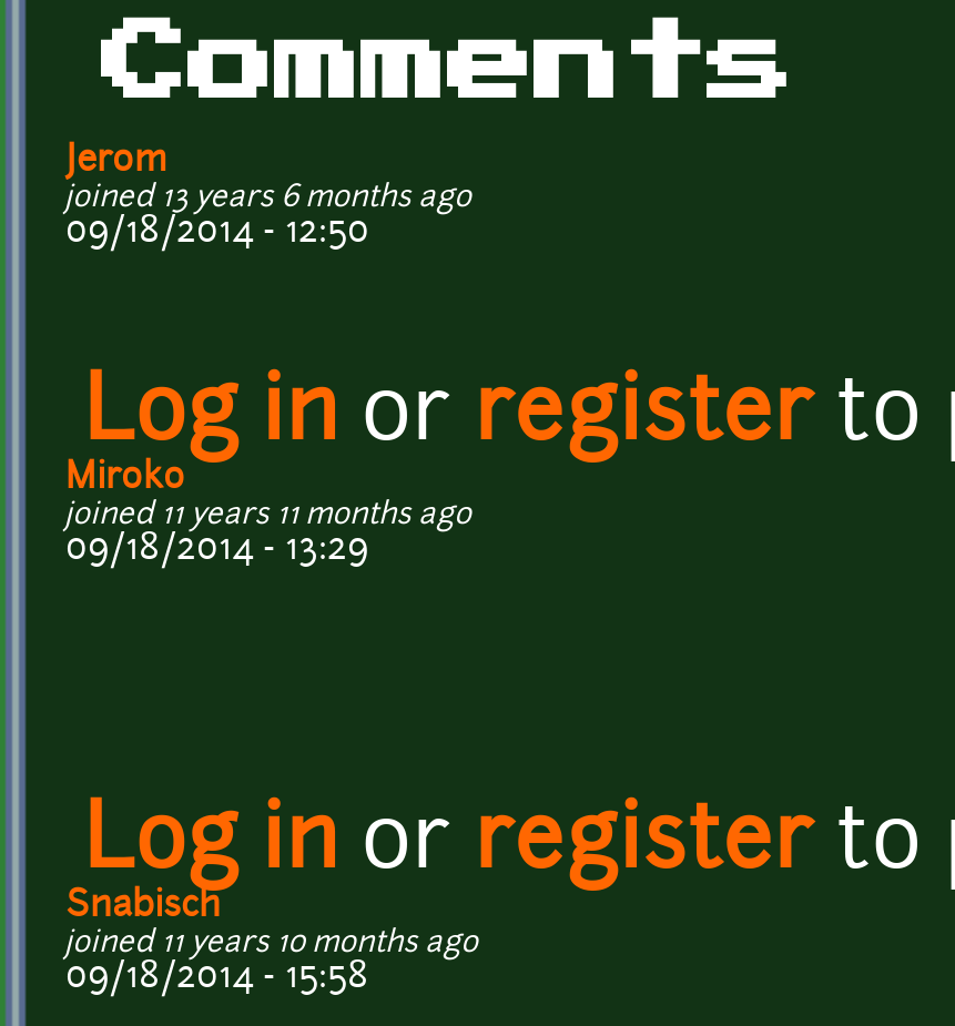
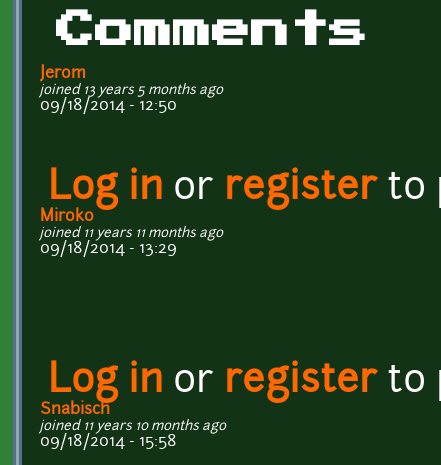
- joined 13 years 6 months ago
+ joined 13 years 5 months ago
